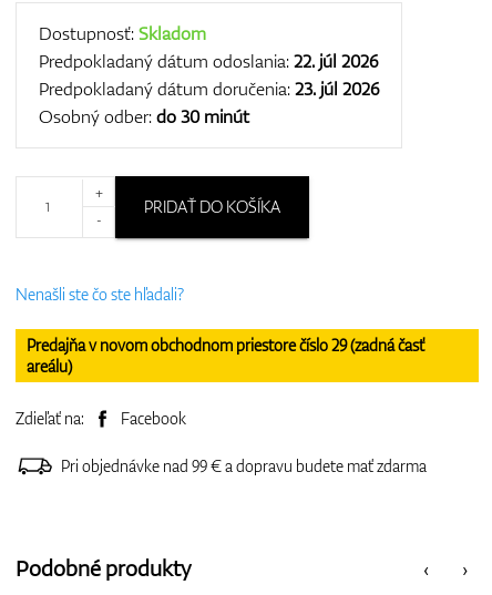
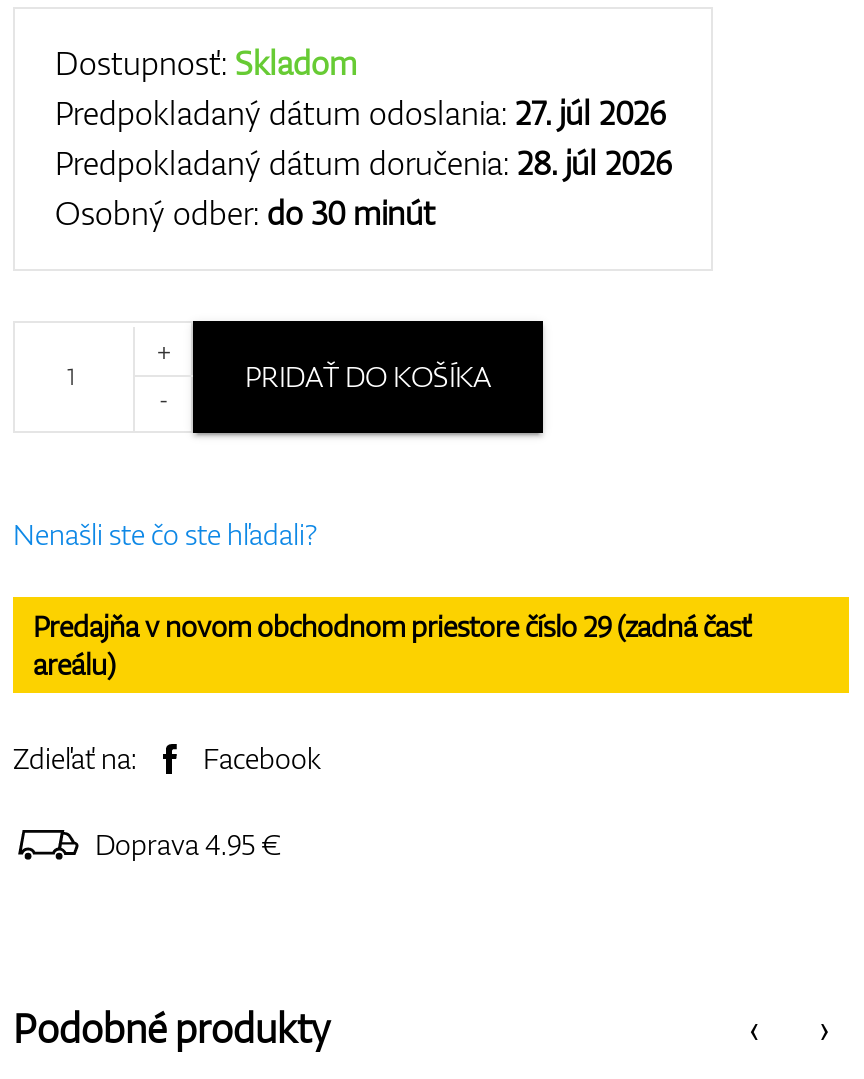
- Predpokladaný dátum odoslania: 22. júl 2026
+ Predpokladaný dátum odoslania: 27. júl 2026

- Predpokladaný dátum doručenia: 23. júl 2026
+ Predpokladaný dátum doručenia: 28. júl 2026

- Pri objednávke nad 99 € a dopravu budete mať zdarma
+ Doprava 4.95 €
